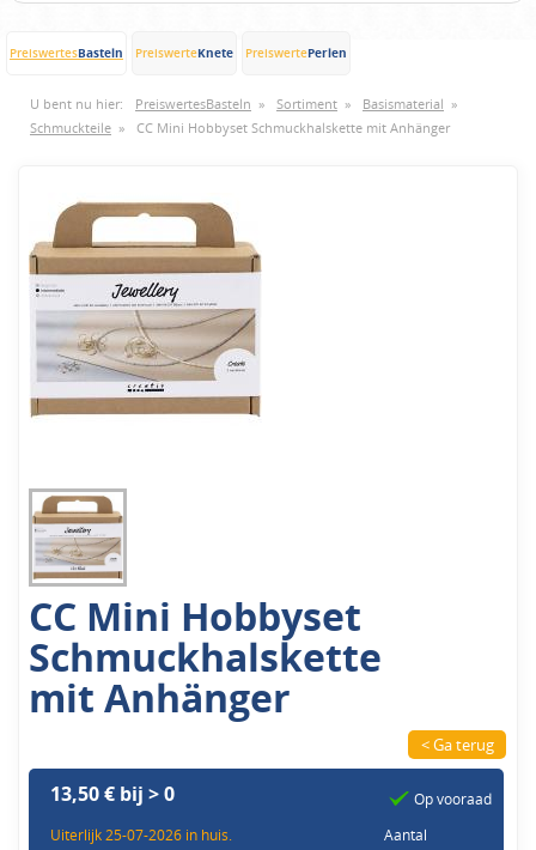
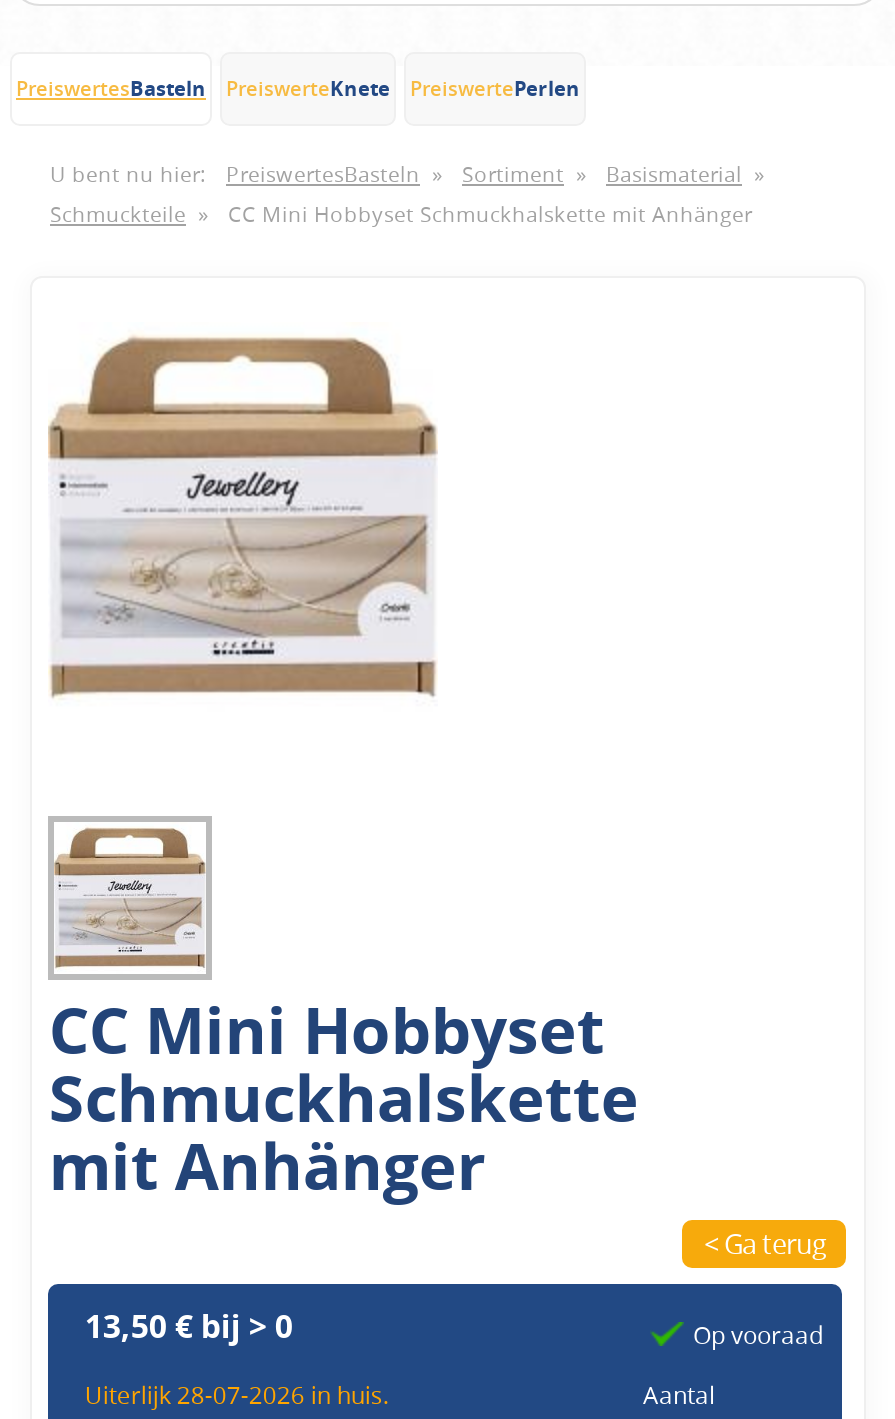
- Uiterlijk 25-07-2026 in huis.
+ Uiterlijk 28-07-2026 in huis.
